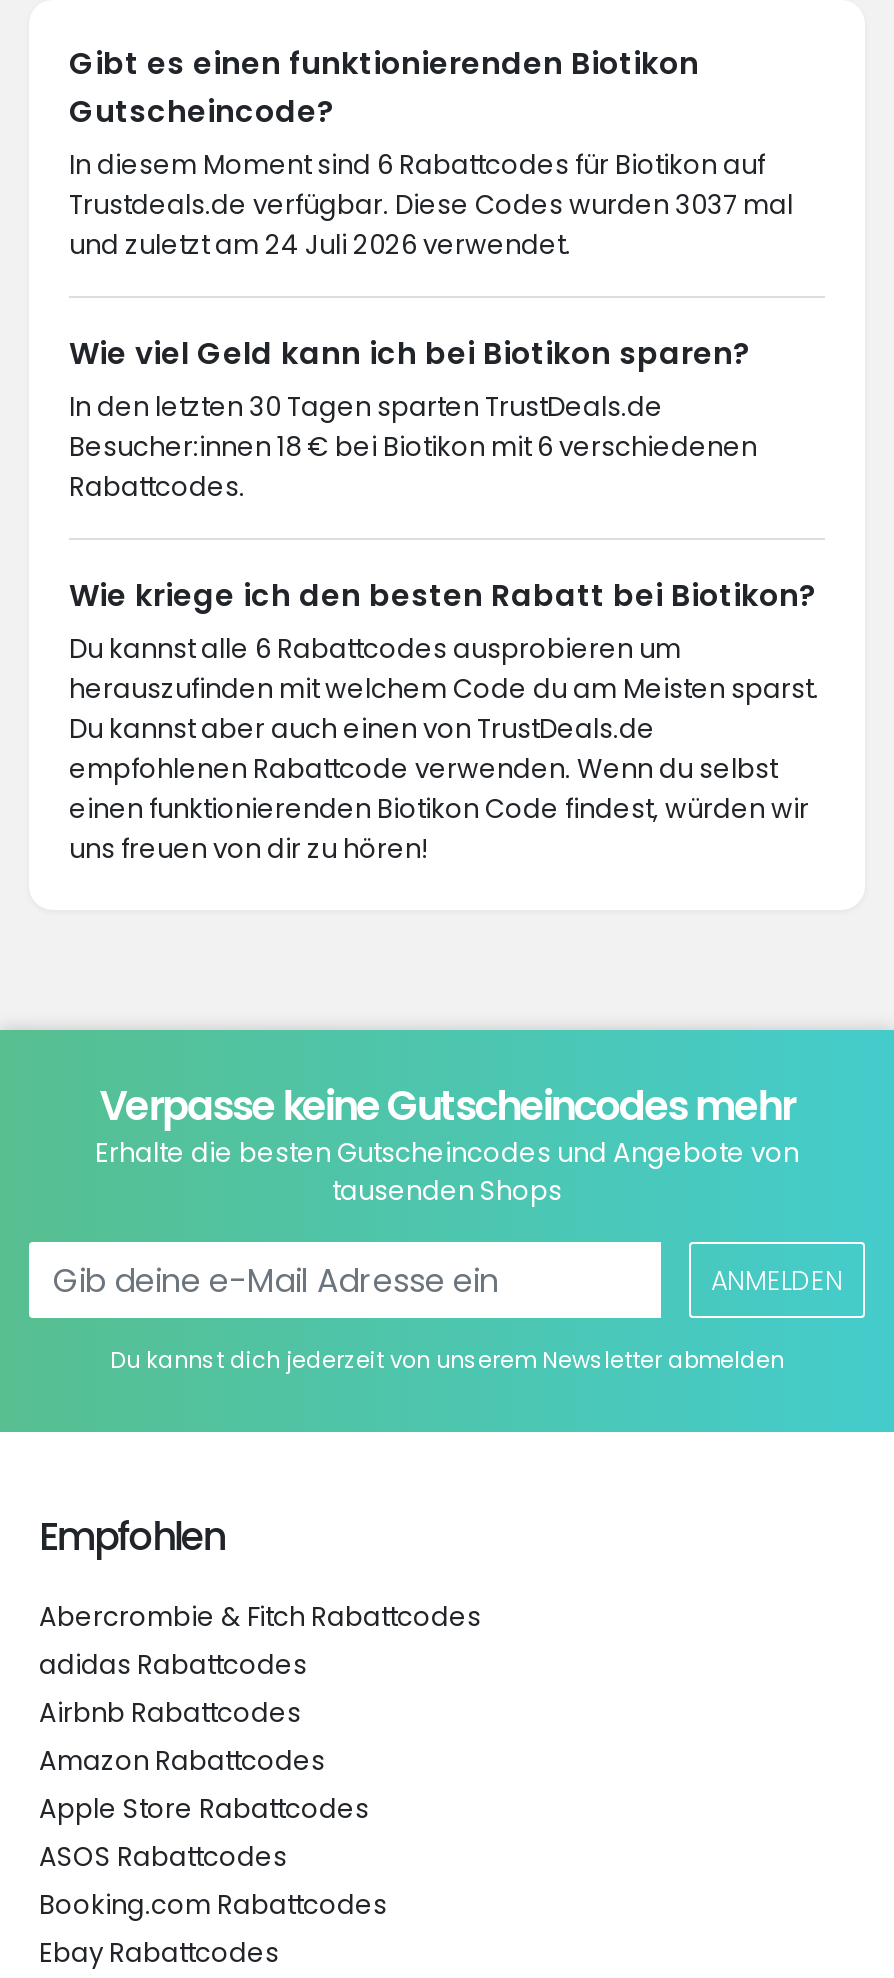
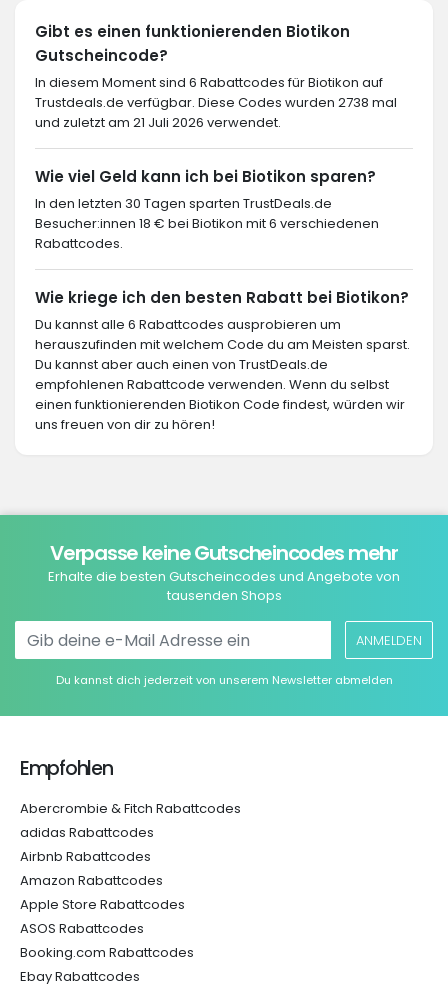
- Trustdeals.de verfügbar. Diese Codes wurden 3037 mal
+ Trustdeals.de verfügbar. Diese Codes wurden 2738 mal

- und zuletzt am 24 Juli 2026 verwendet.
+ und zuletzt am 21 Juli 2026 verwendet.
